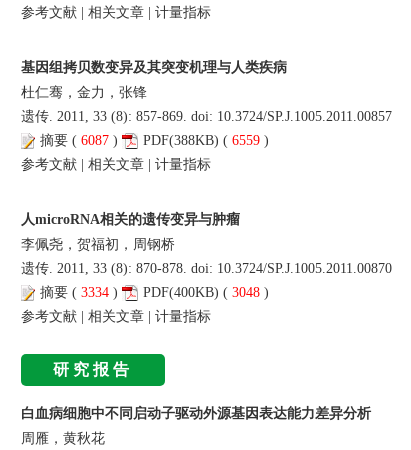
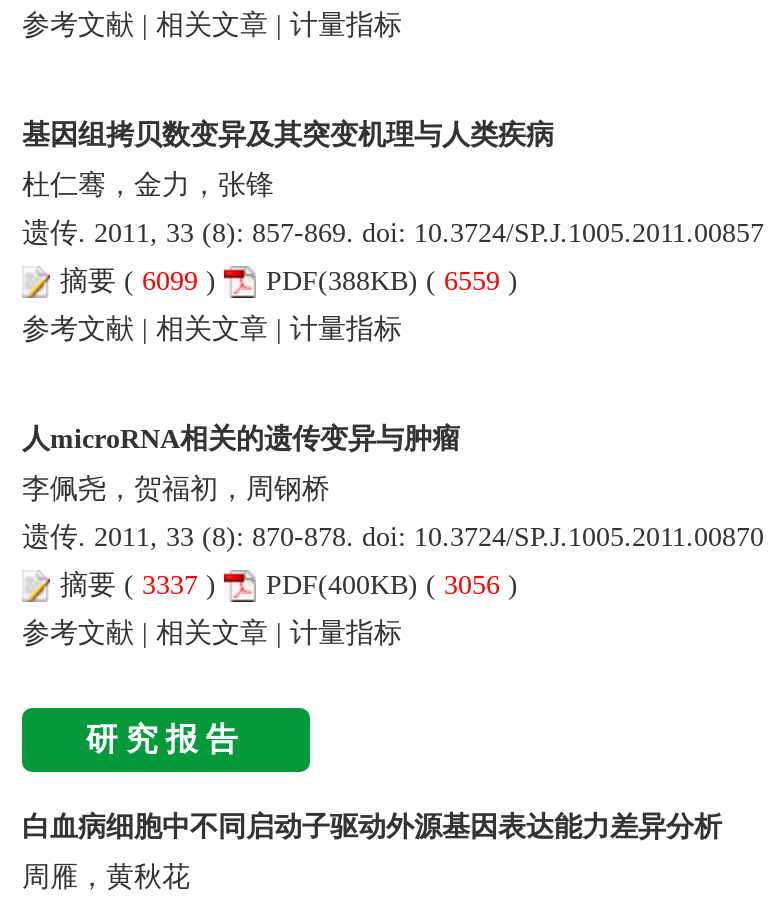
- 摘要(6087) PDF(388KB) (6559)
+ 摘要(6099) PDF(388KB) (6559)

- 摘要(3334)
+ 摘要(3337)

- PDF(400KB) (3048)
+ PDF(400KB) (3056)
